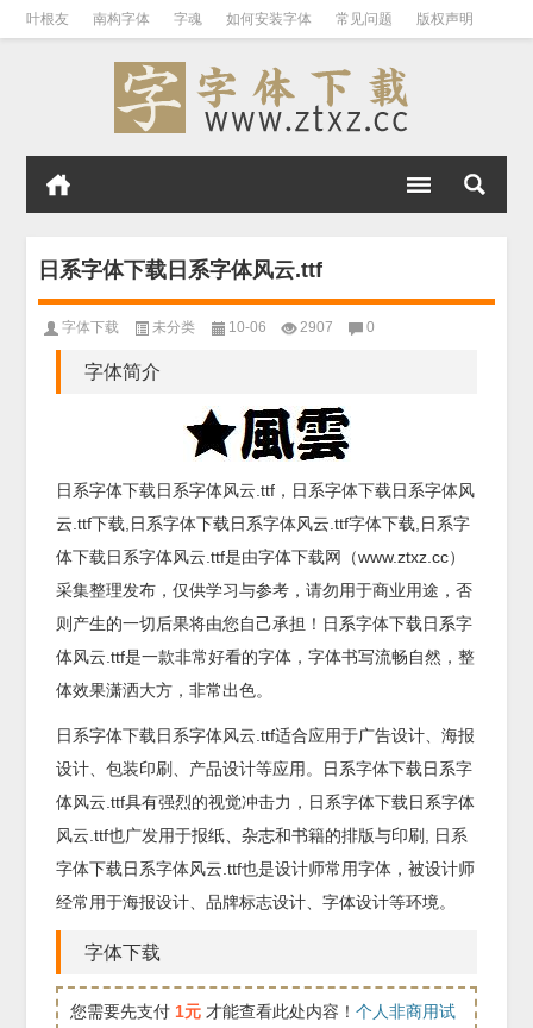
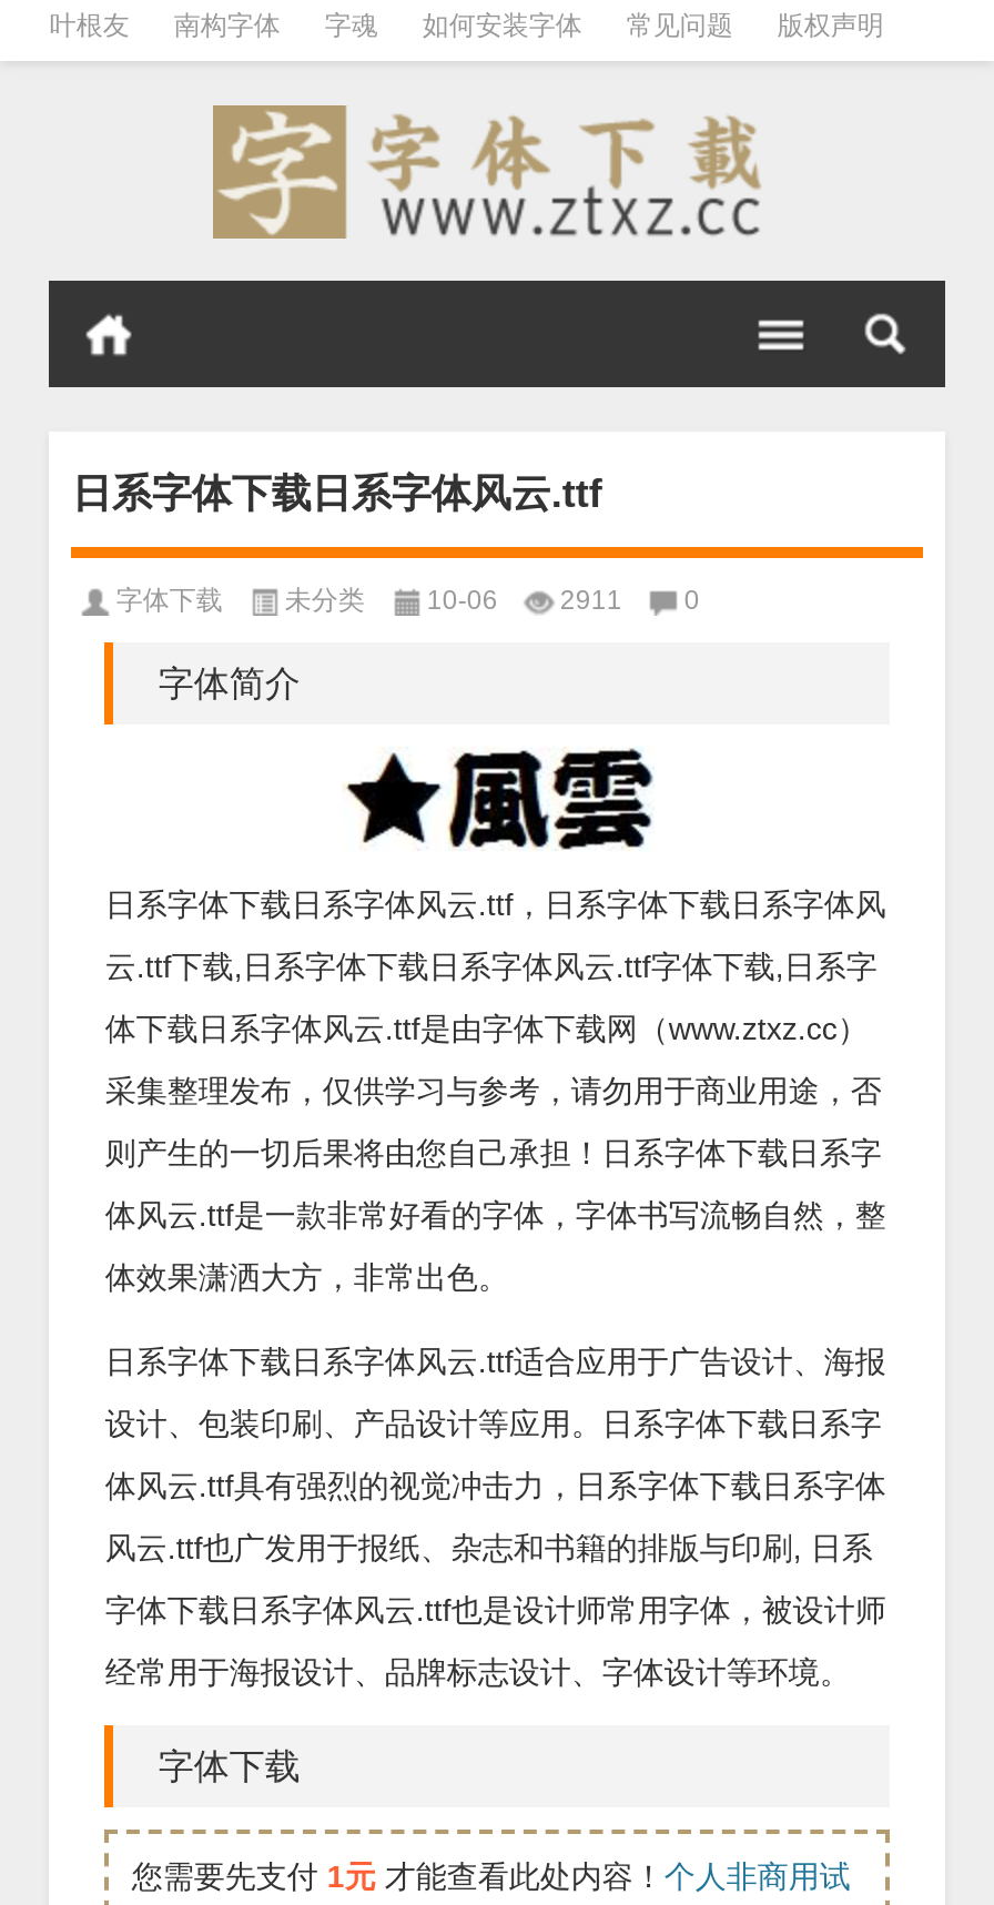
- 字体下载 未分类 10-06 2907 0
+ 字体下载 未分类 10-06 2911 0
